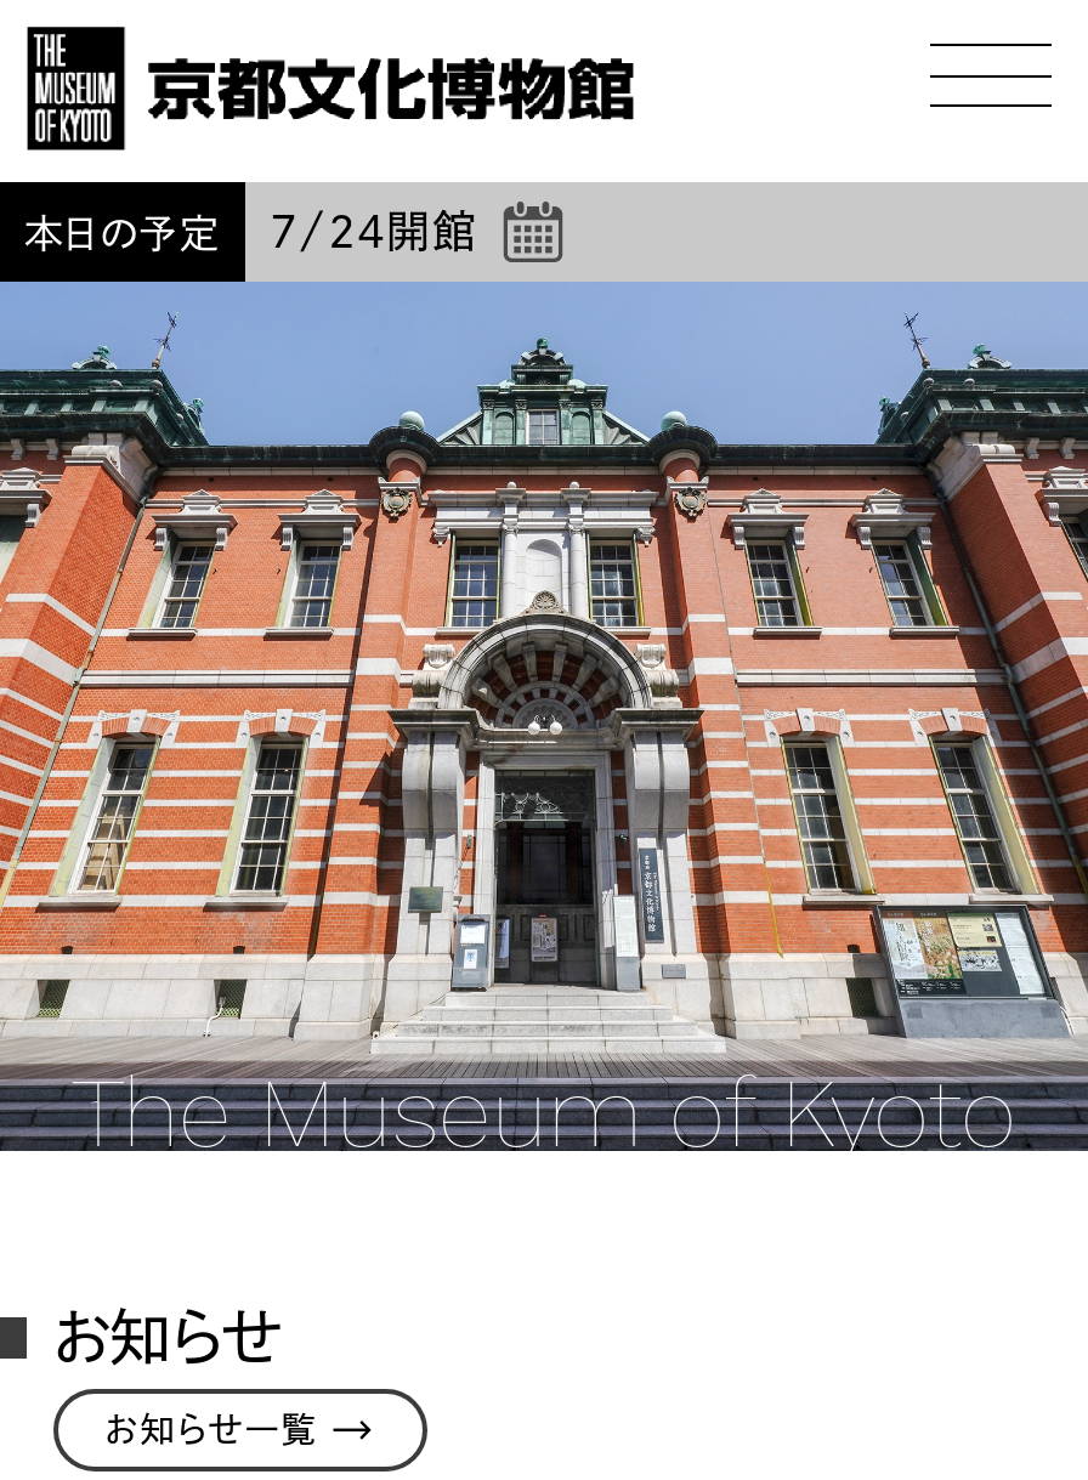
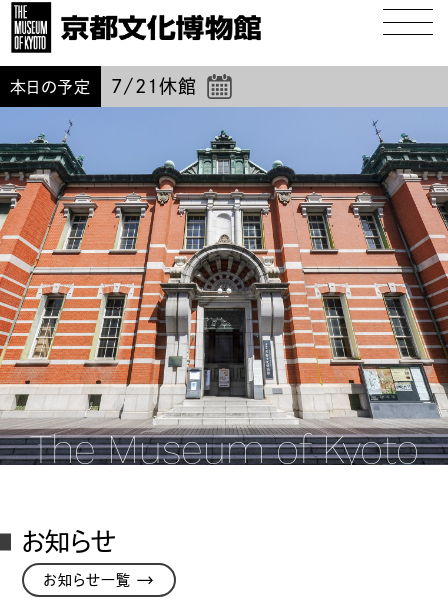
- 本日の予定 7/24開館
+ 本日の予定 7/21休館
